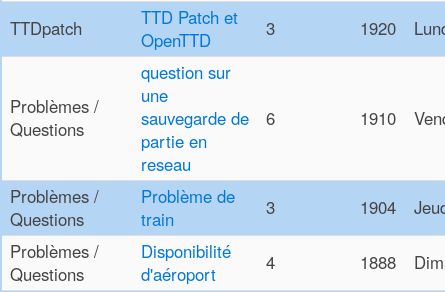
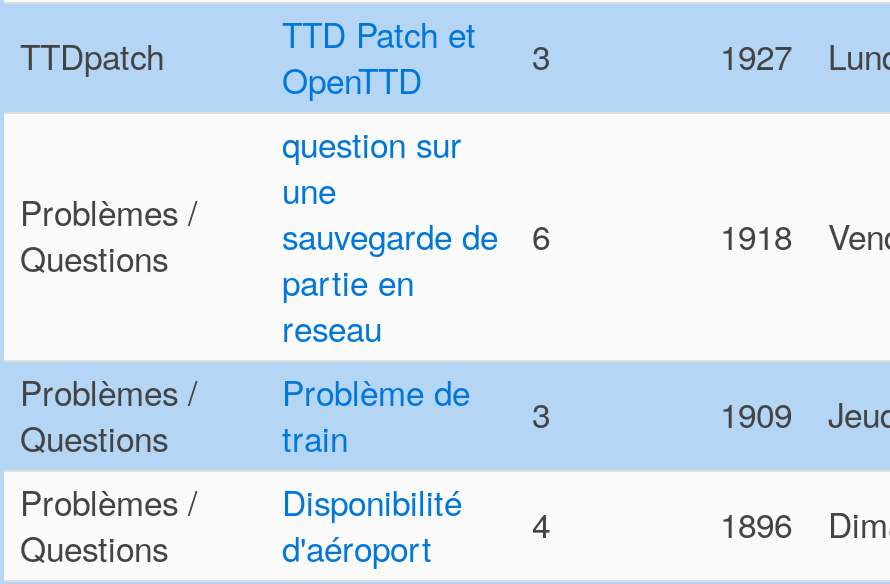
- 1920
+ 1927

- 1910
+ 1918

- 1904
+ 1909

- 1888
+ 1896
